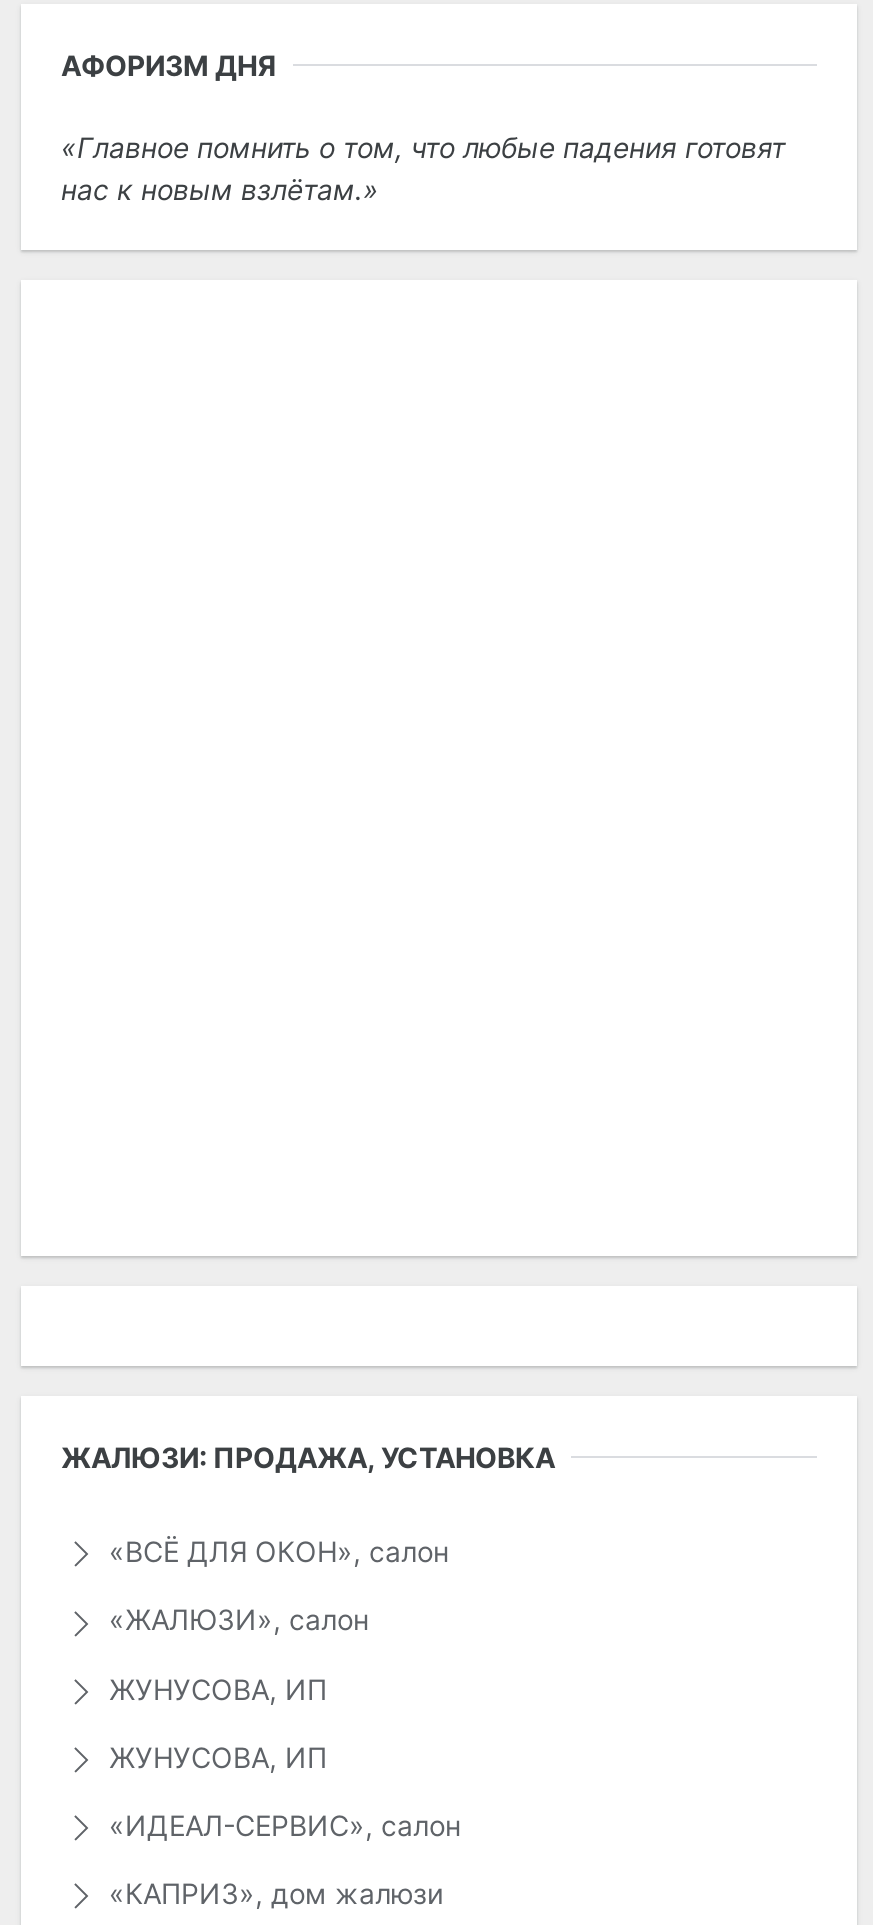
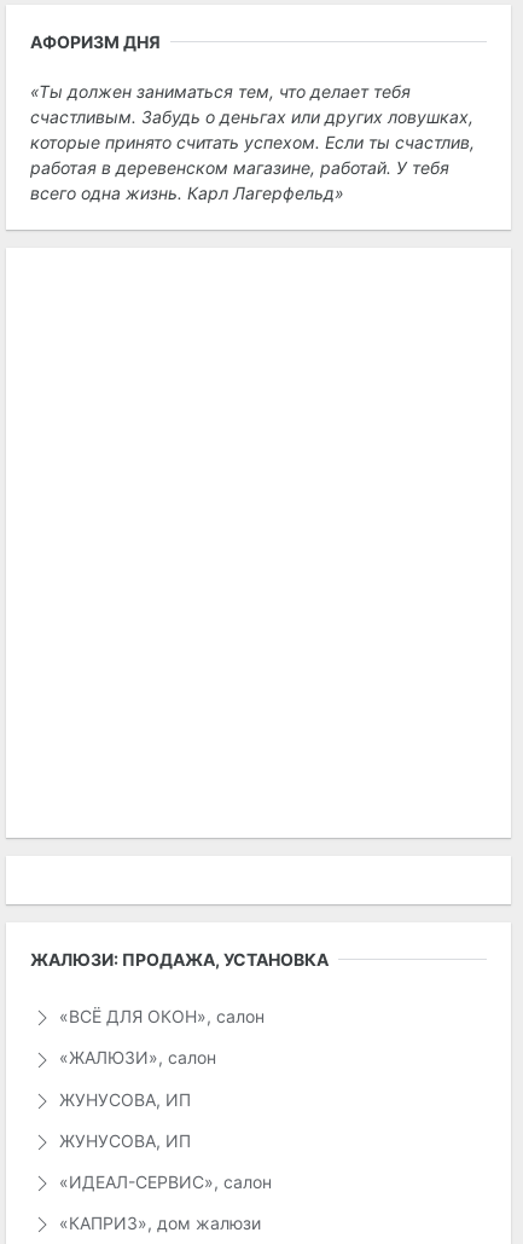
- Главное помнить о том, что любые падения готовят
- нас к новым взлётам.
+ Ты должен заниматься тем, что делает тебя
+ счастливым. Забудь о деньгах или других ловушках,
+ которые принято считать успехом. Если ты счастлив,
+ работая в деревенском магазине, работай. У тебя
+ всего одна жизнь. Карл Лагерфельд
